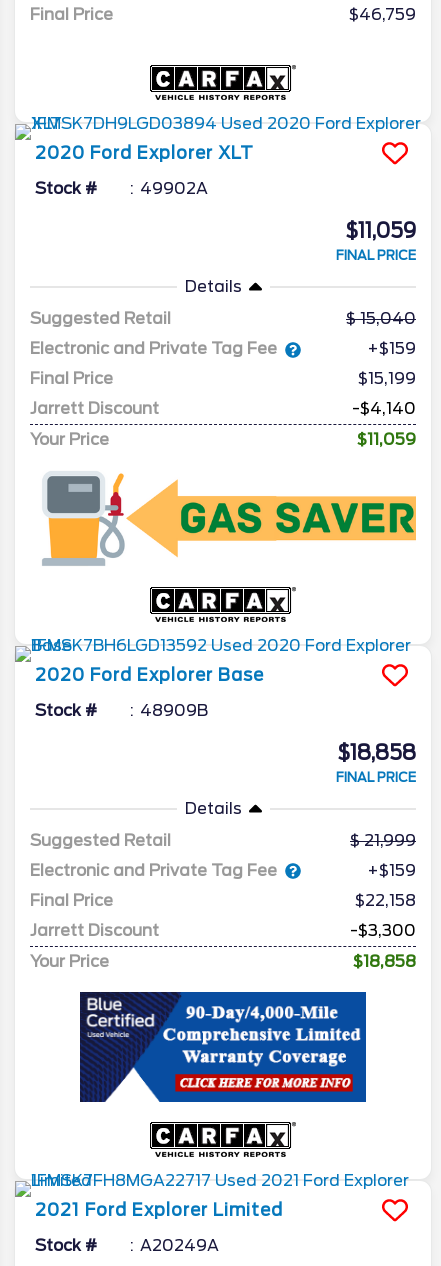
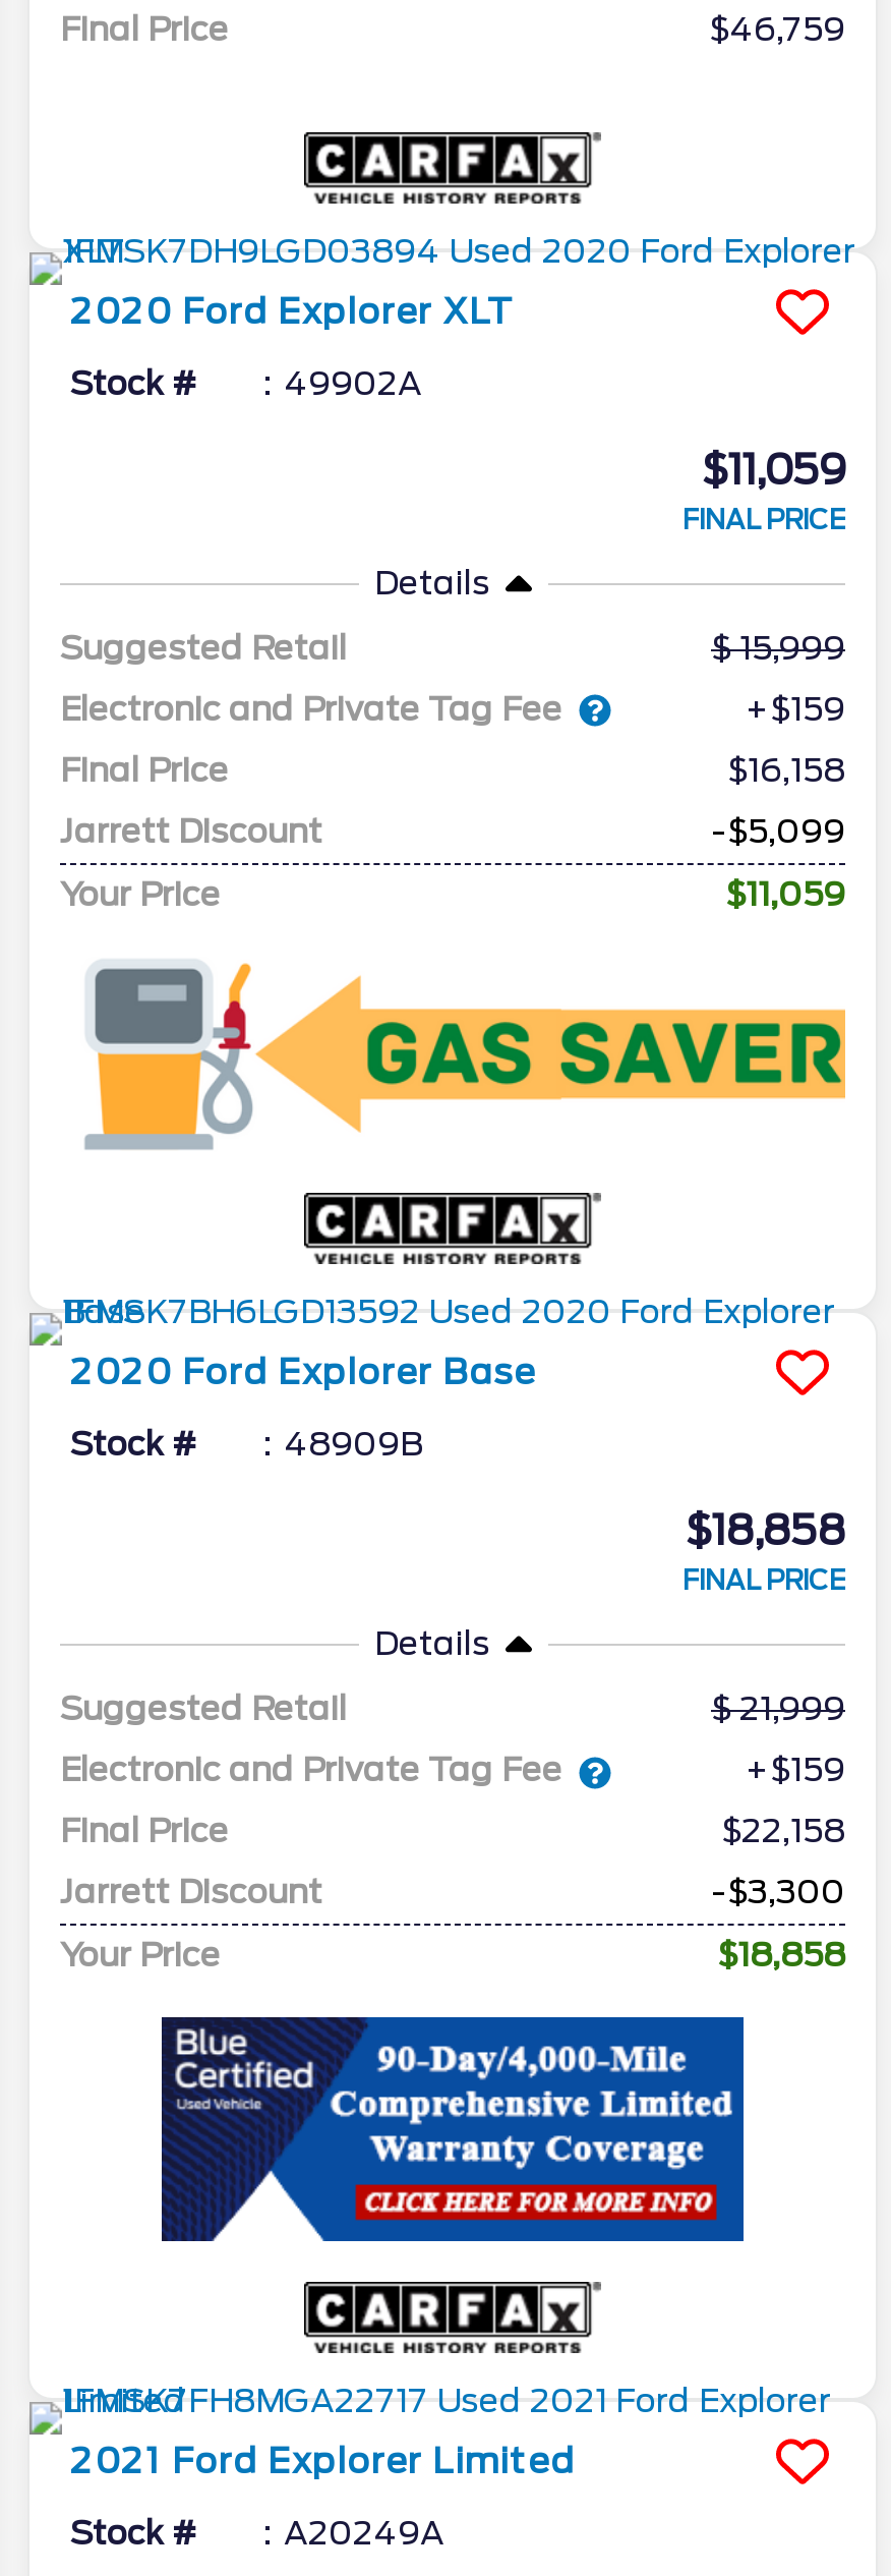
- 15,040
+ 15,999

- $15,199
+ $16,158

- -$4,140
+ -$5,099
